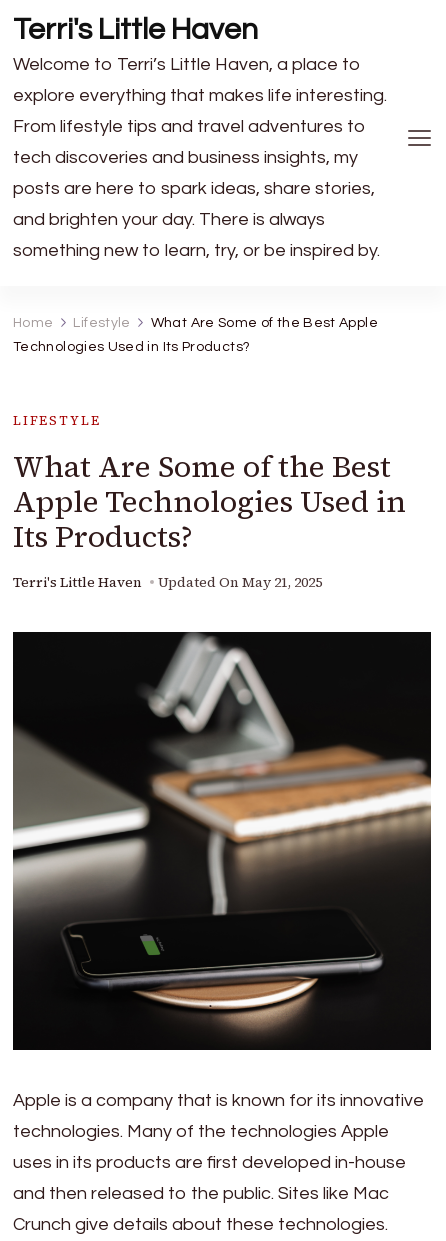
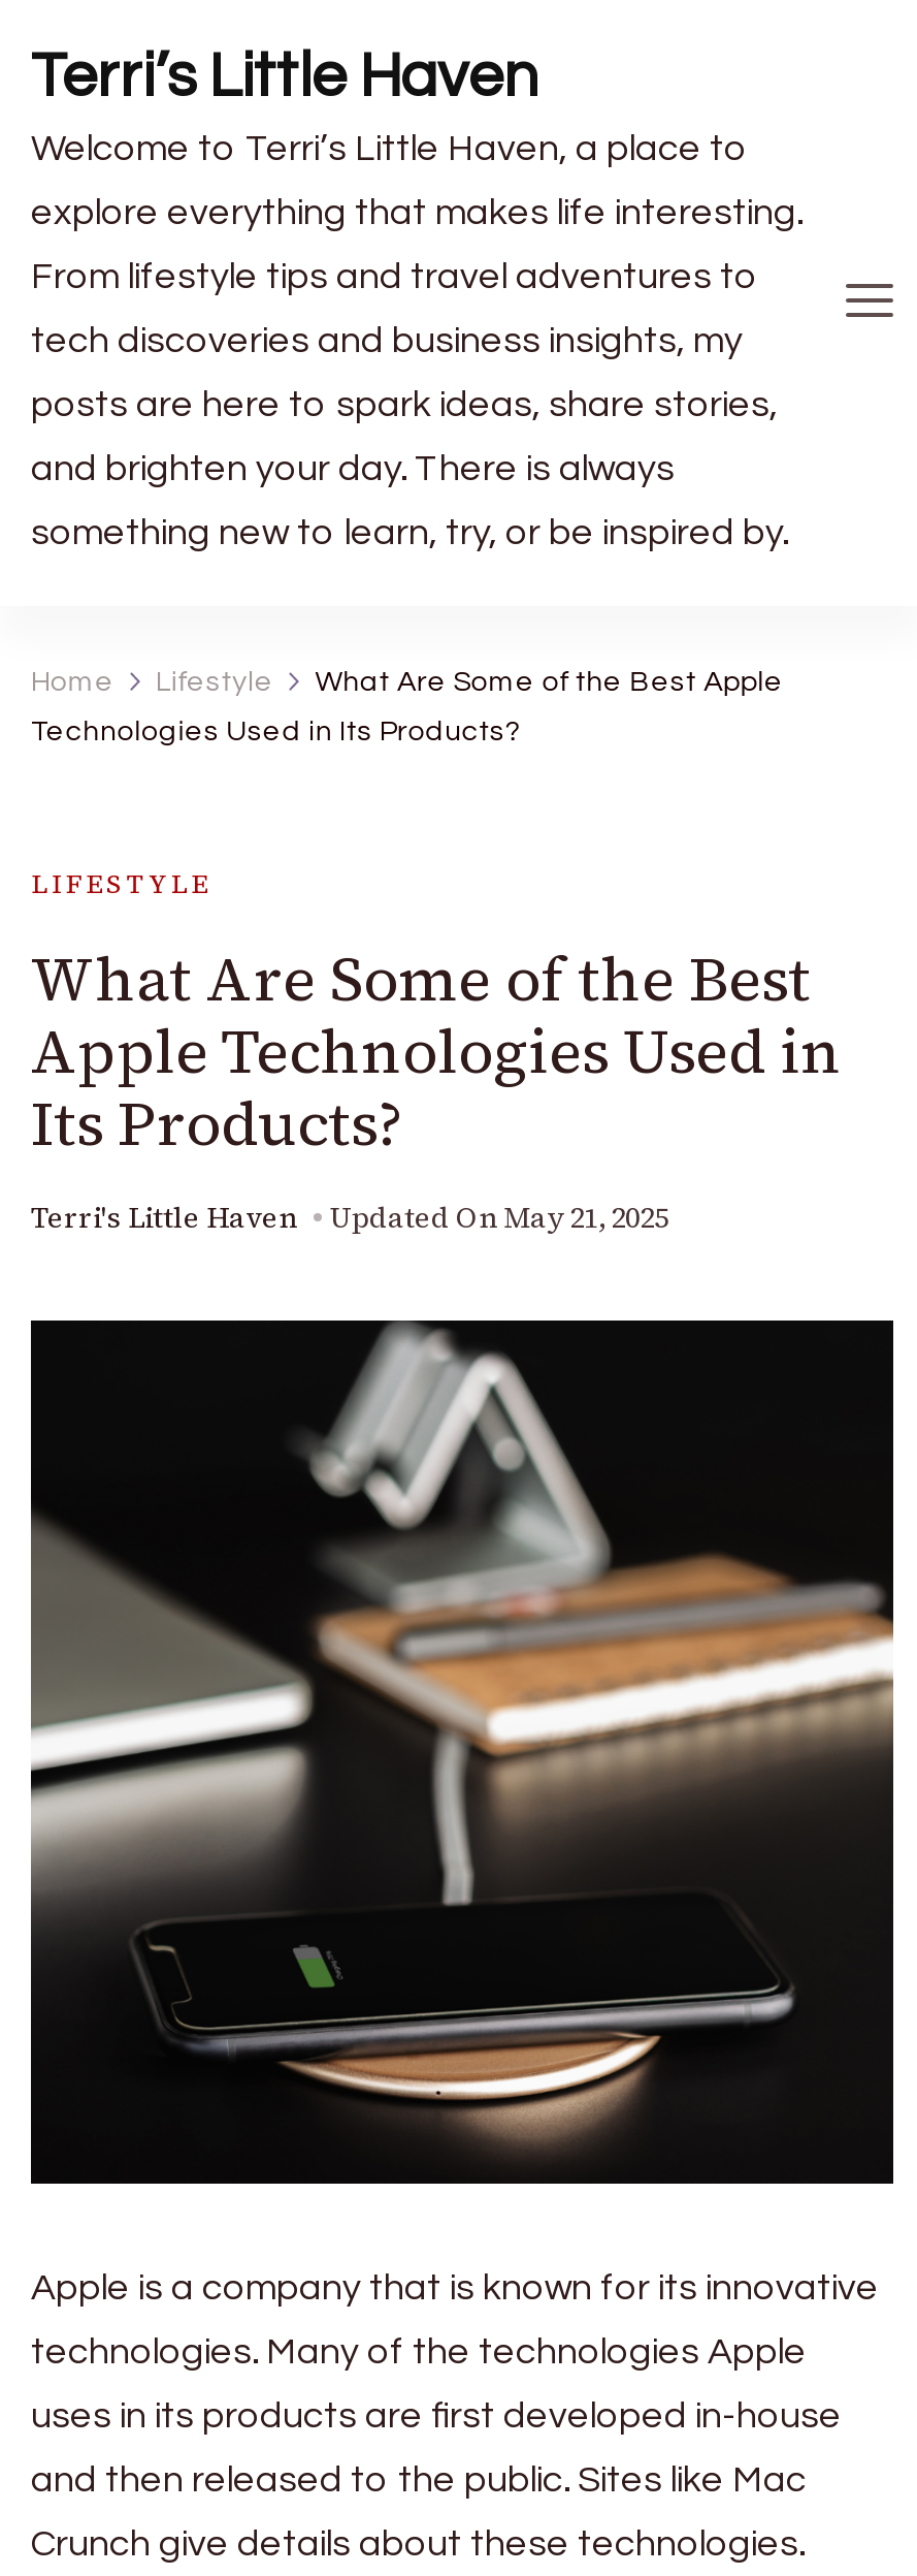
- Terri's Little Haven
+ Terri’s Little Haven
